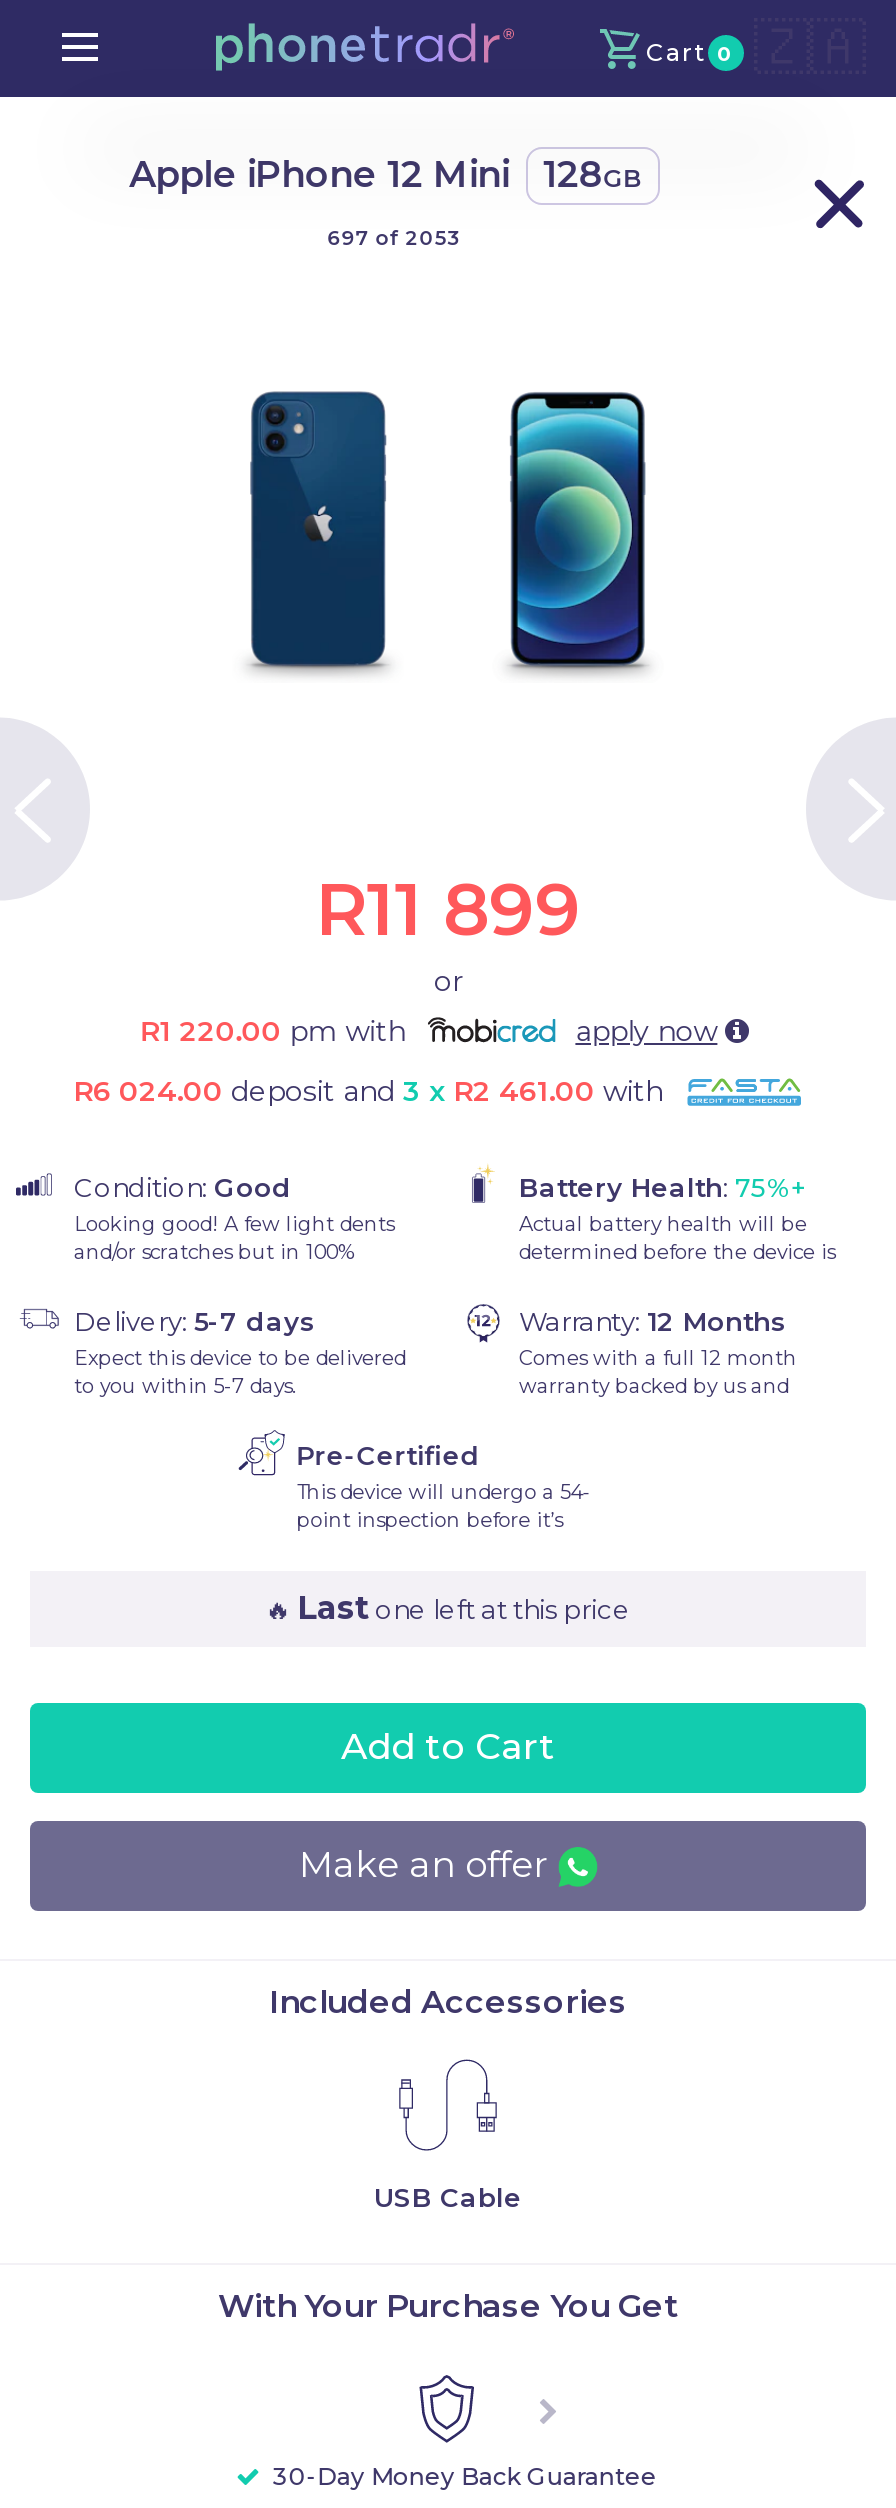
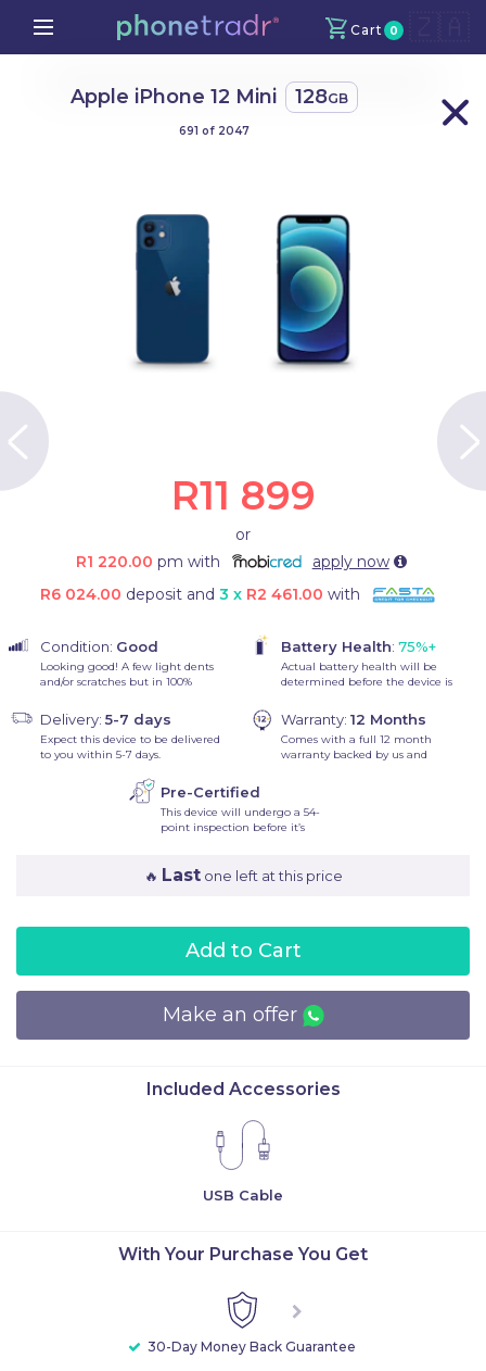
- 697 of 2053
+ 691 of 2047
